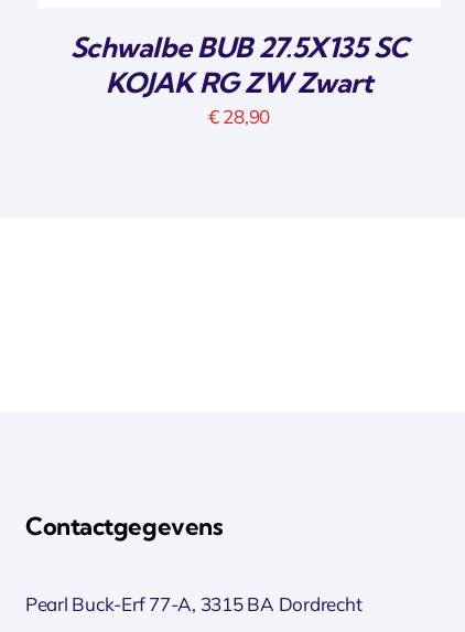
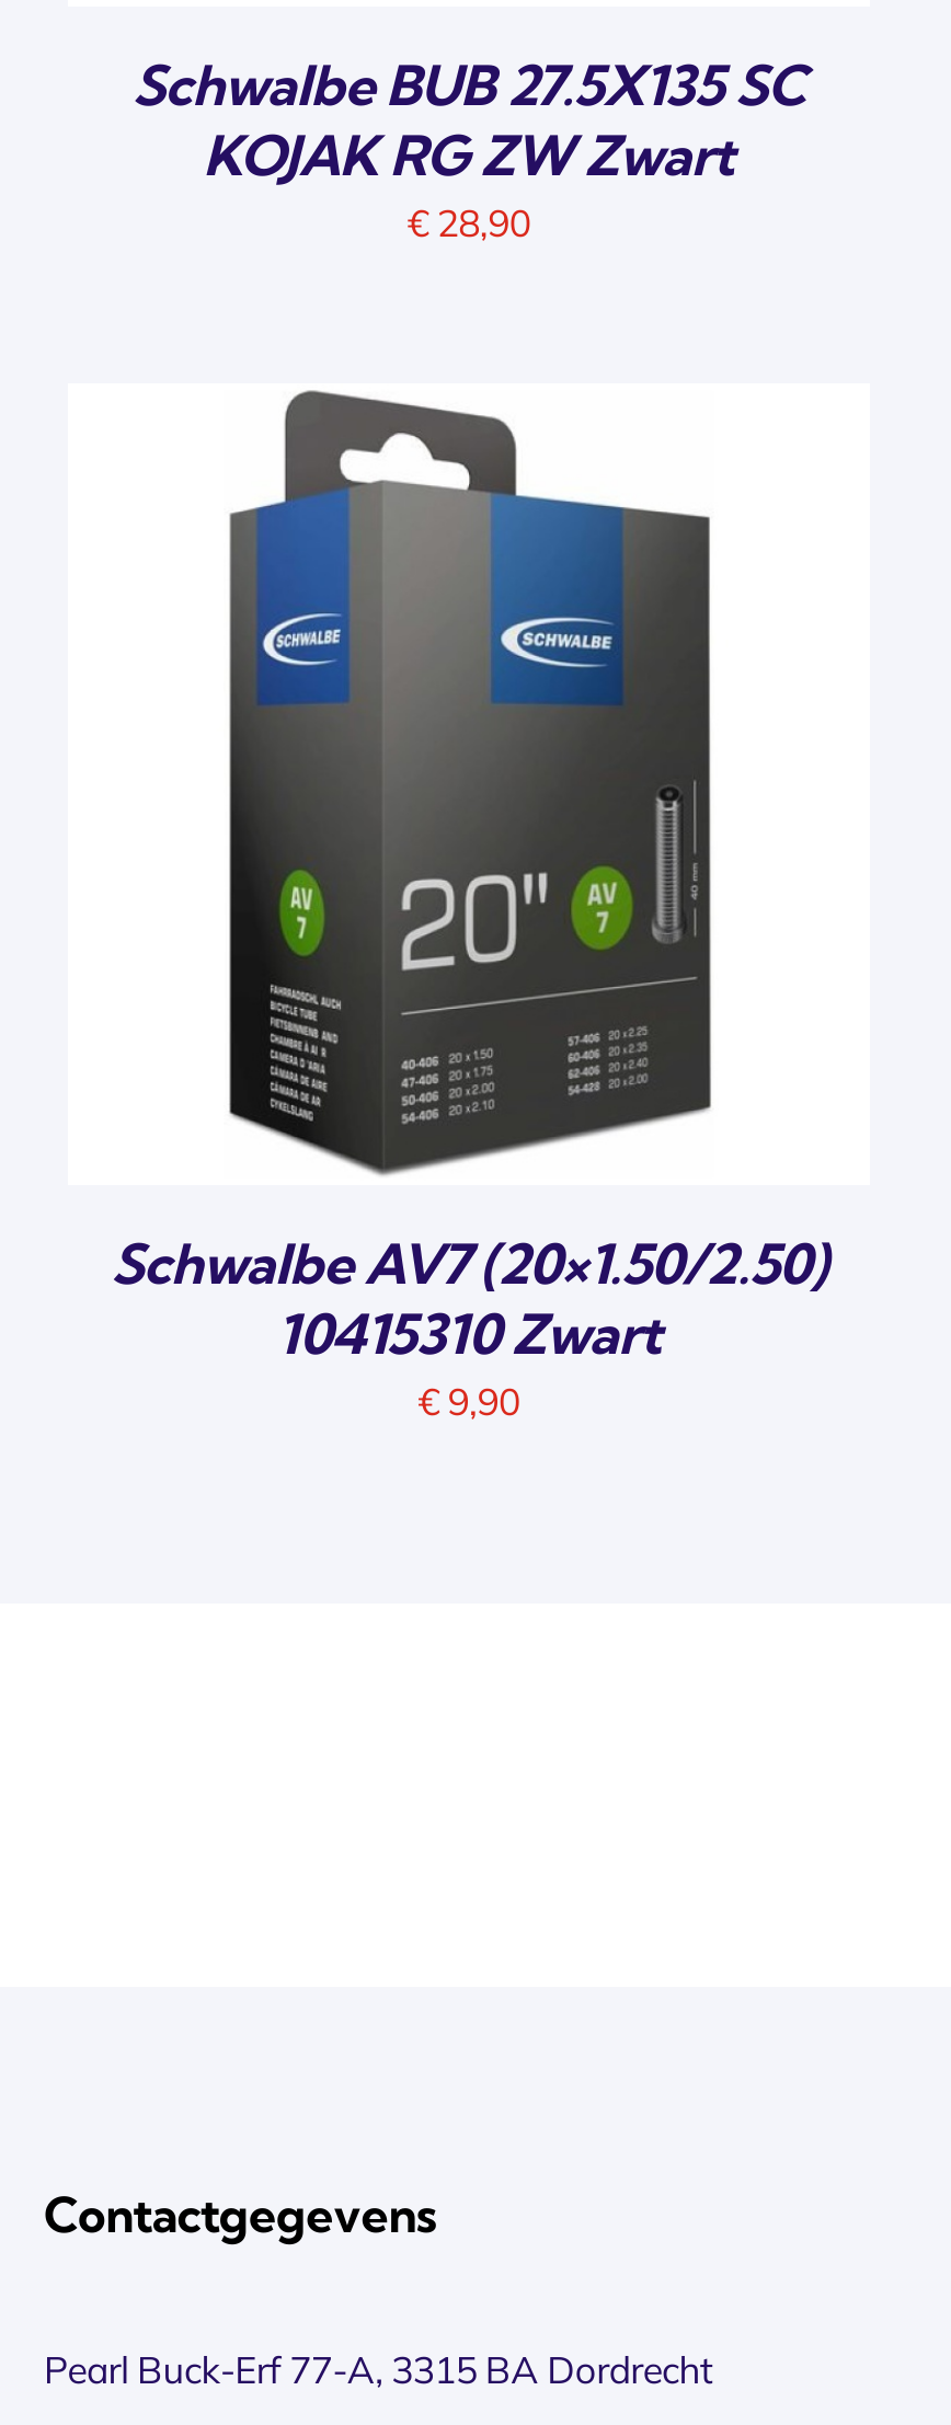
+ [image]
+ Schwalbe AV7 (20×1.50/2.50)
+ 10415310 Zwart
+ €9,90
